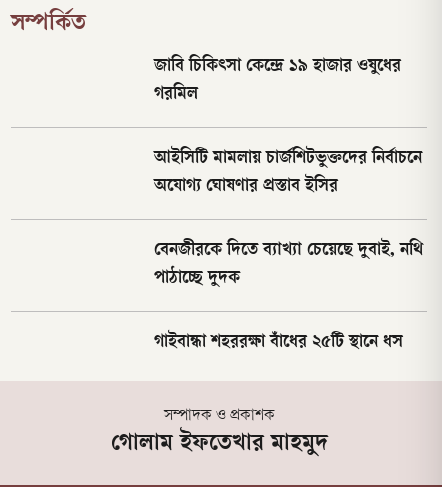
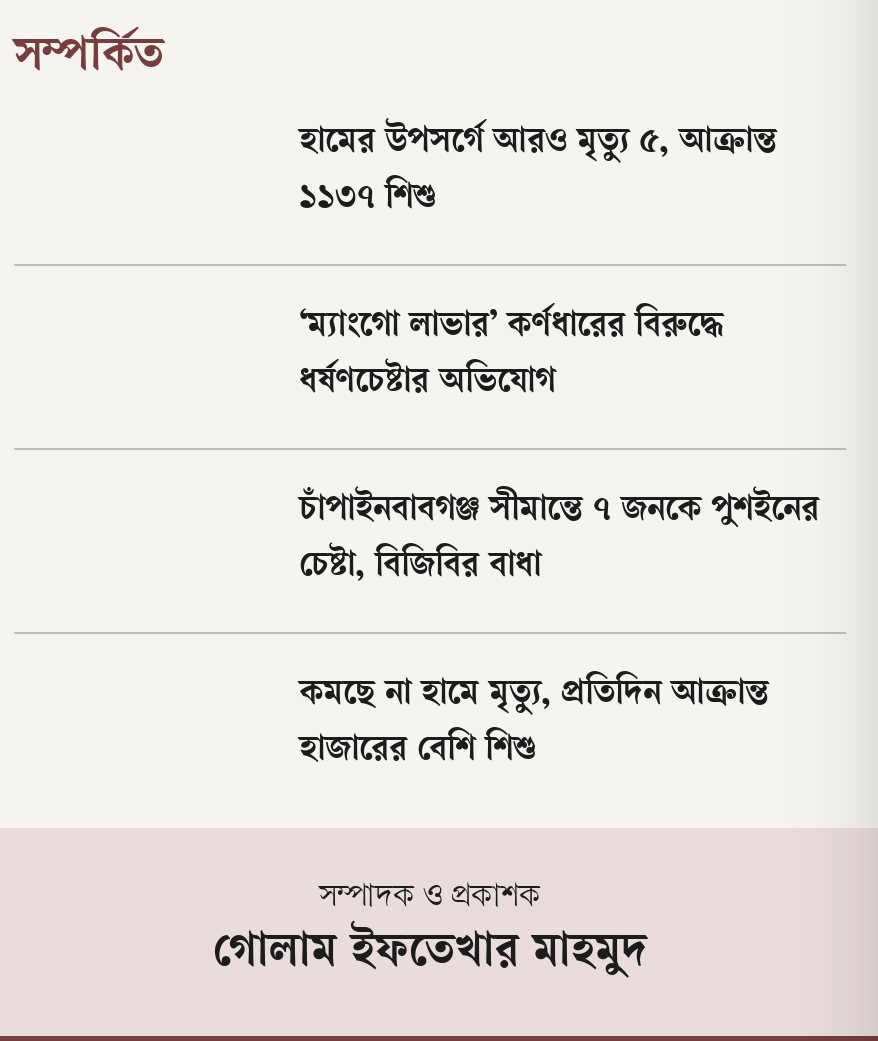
- জাবি চিকিৎসা কেন্দ্রে ১৯ হাজার ওষুধের
- গরমিল
+ হামের উপসর্গে আরও মৃত্যু ৫, আক্রান্ত
+ ১১৩৭ শিশু

- আইসিটি মামলায় চার্জশিটভুক্তদের নির্বাচনে
- অযোগ্য ঘোষণার প্রস্তাব ইসির
+ ‘ম্যাংগো লাভার’ কর্ণধারের বিরুদ্ধে
+ ধর্ষণচেষ্টার অভিযোগ

- বেনজীরকে দিতে ব্যাখ্যা চেয়েছে দুবাই, নথি
- পাঠাচ্ছে দুদক
+ চাঁপাইনবাবগঞ্জ সীমান্তে ৭ জনকে পুশইনের
+ চেষ্টা, বিজিবির বাধা

- গাইবান্ধা শহররক্ষা বাঁধের ২৫টি স্থানে ধস
+ কমছে না হামে মৃত্যু, প্রতিদিন আক্রান্ত
+ হাজারের বেশি শিশু
